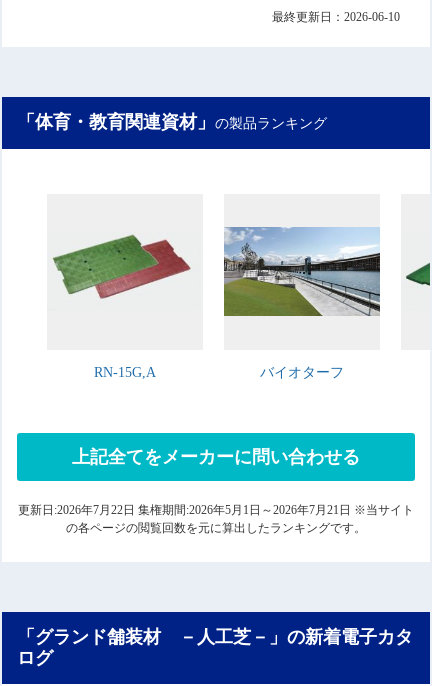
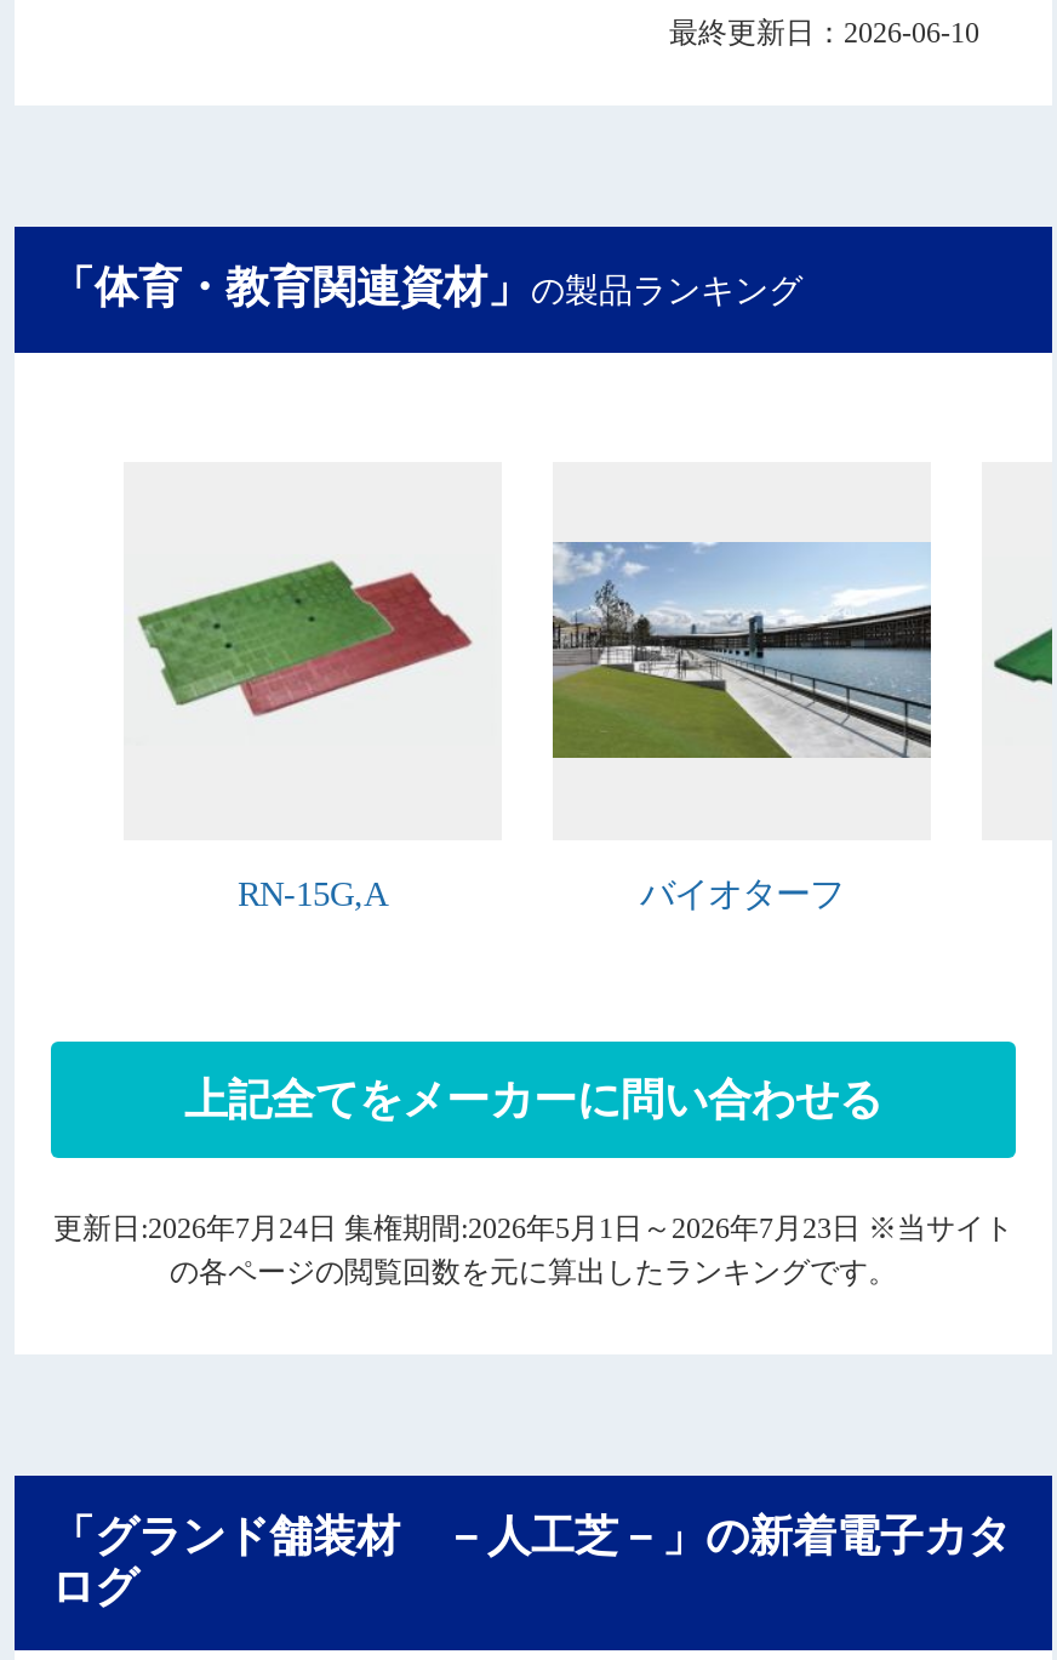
- 更新日:2026年7月22日 集権期間:2026年5月1日～2026年7月21日 ※当サイト
+ 更新日:2026年7月24日 集権期間:2026年5月1日～2026年7月23日 ※当サイト
